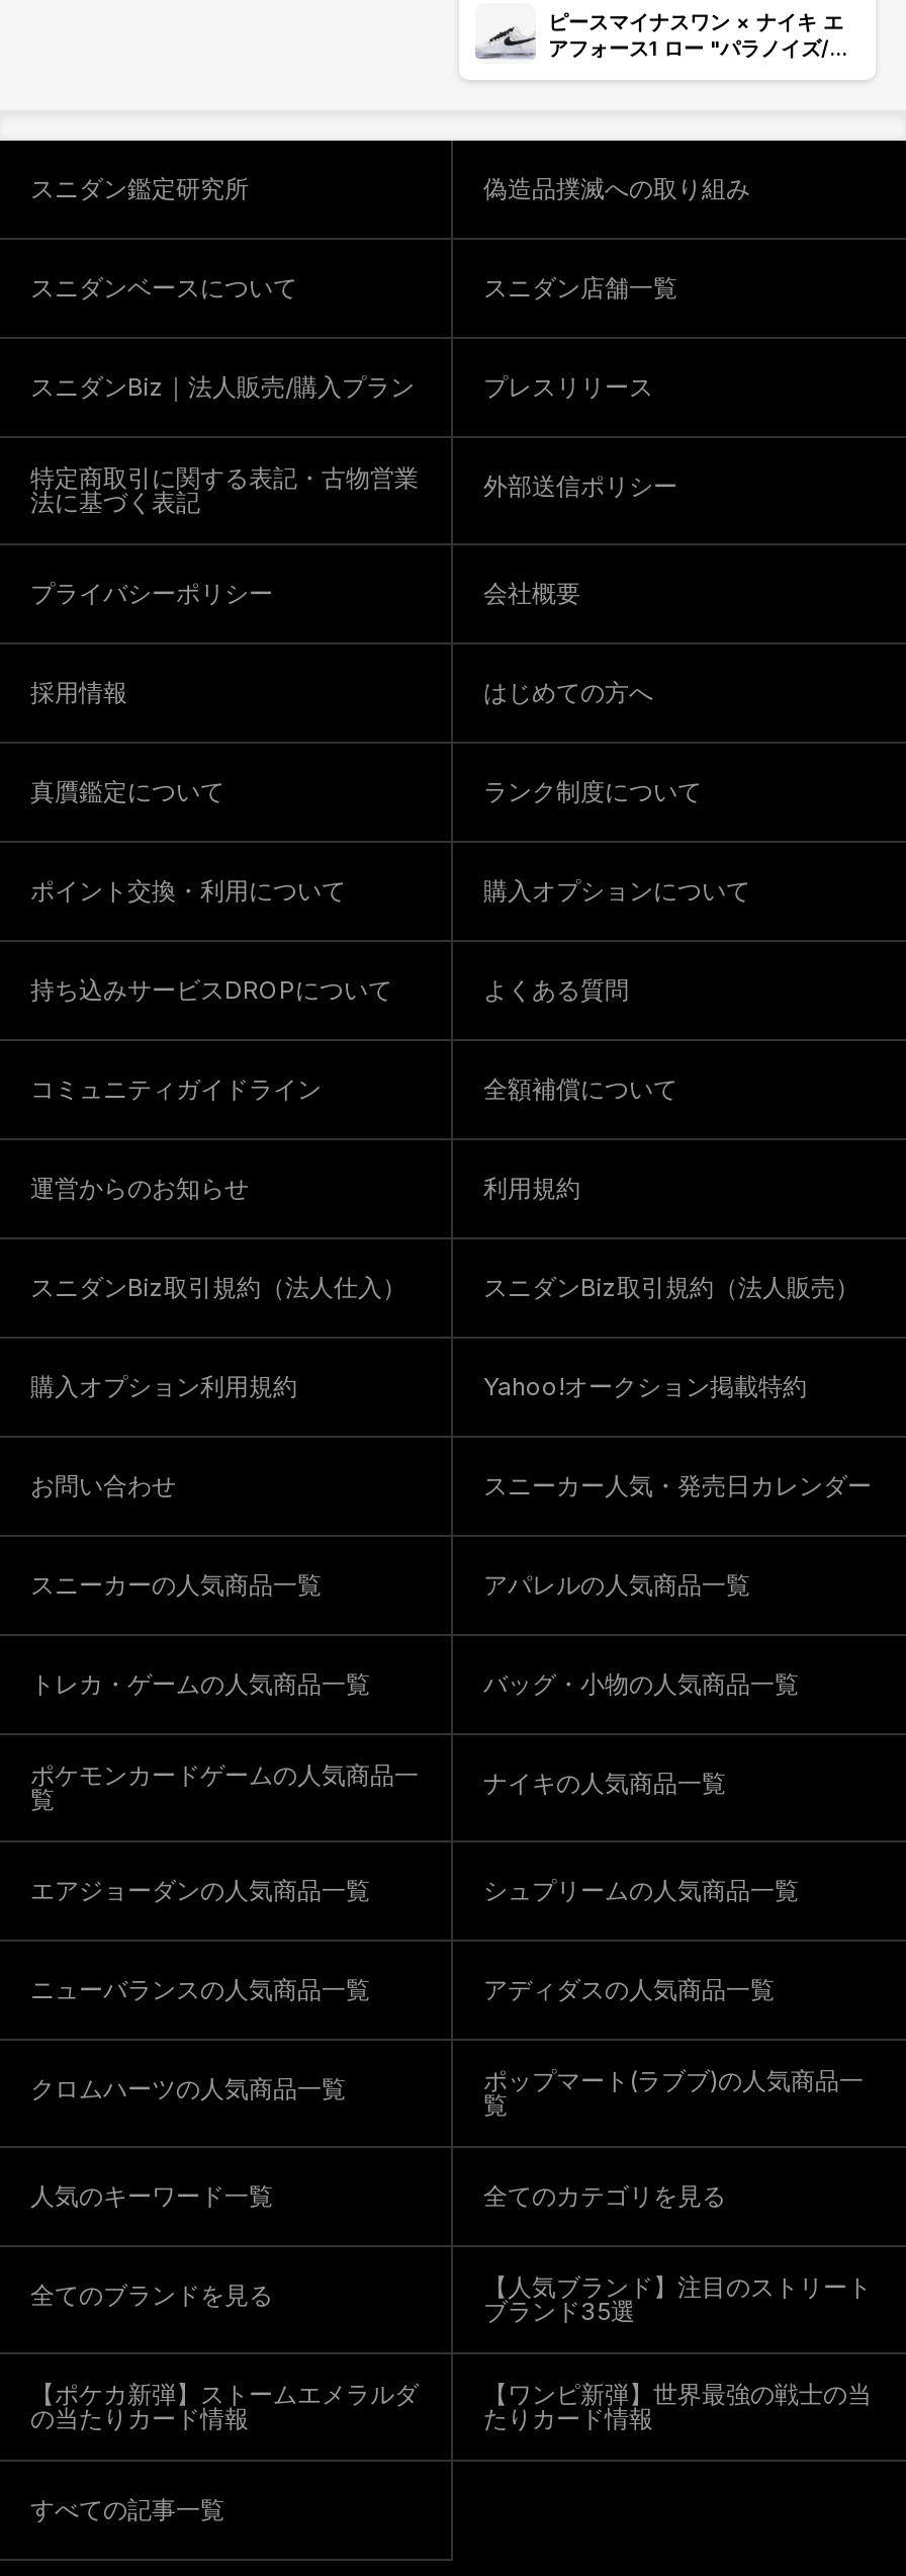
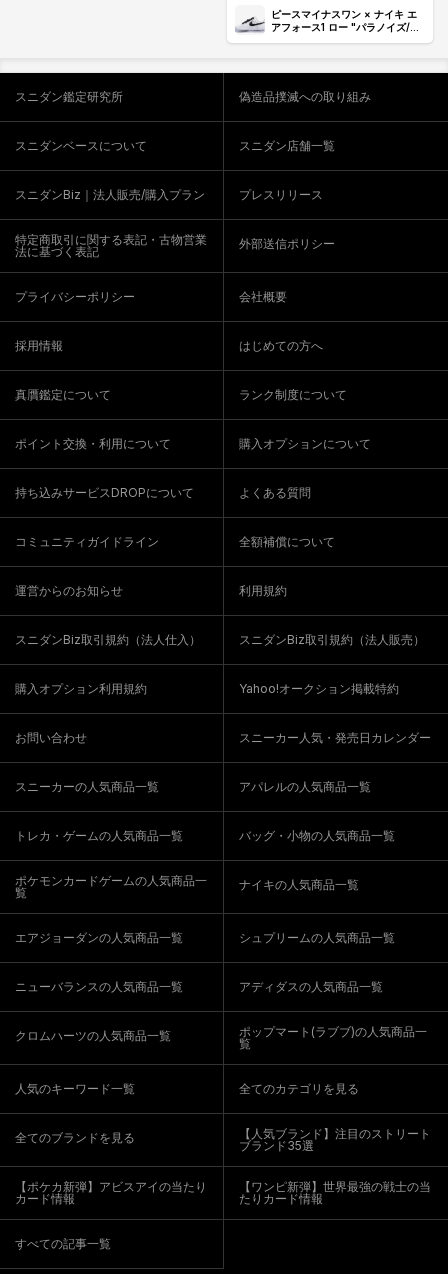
- 【ポケカ新弾】ストームエメラルダ
- の当たりカード情報
+ 【ポケカ新弾】アビスアイの当たり
+ カード情報
